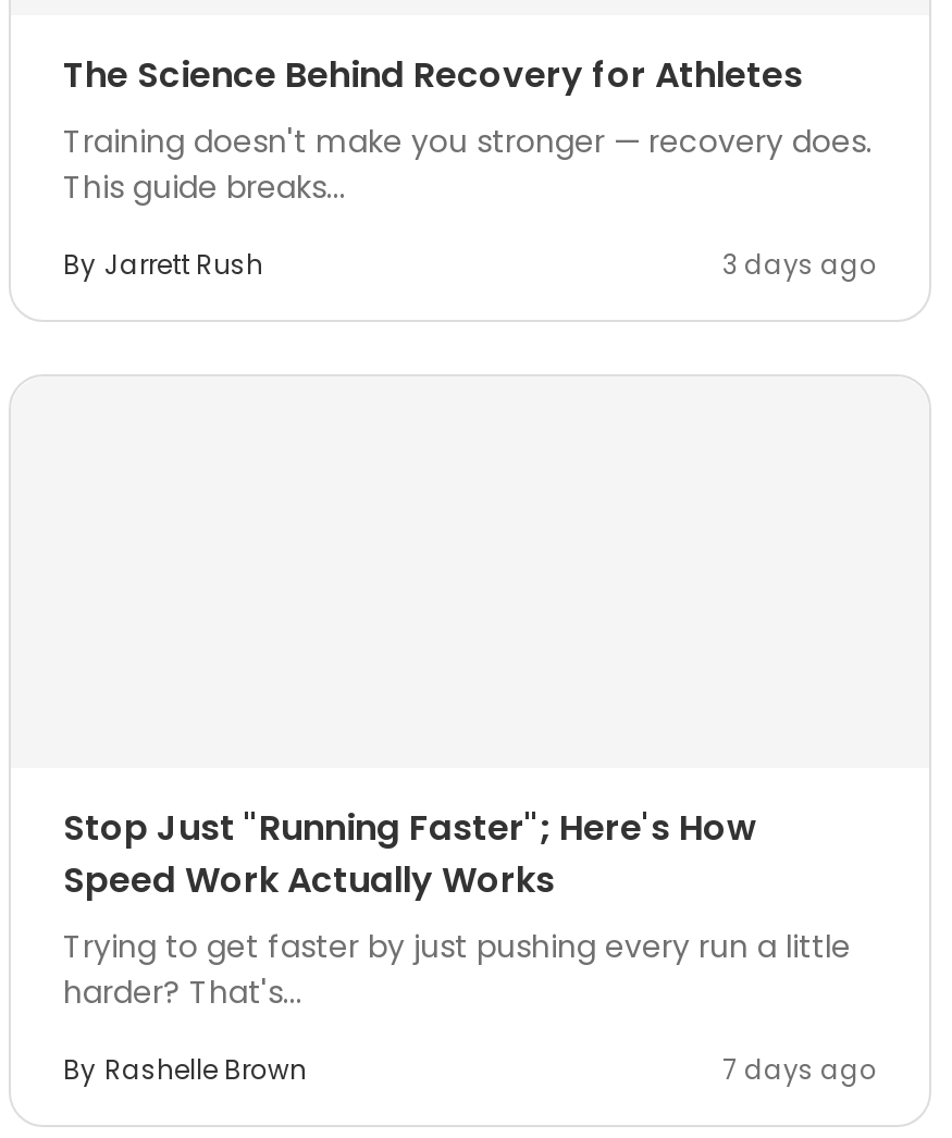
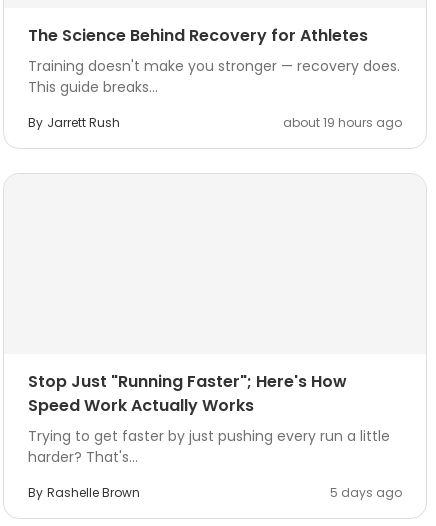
- 3 days ago
+ about 19 hours ago

- 7 days ago
+ 5 days ago
